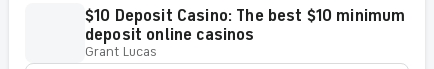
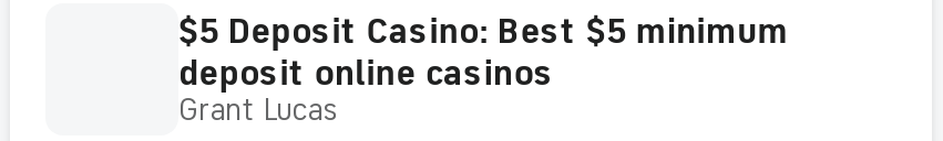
- $10 Deposit Casino: The best $10 minimum
+ $5 Deposit Casino: Best $5 minimum
